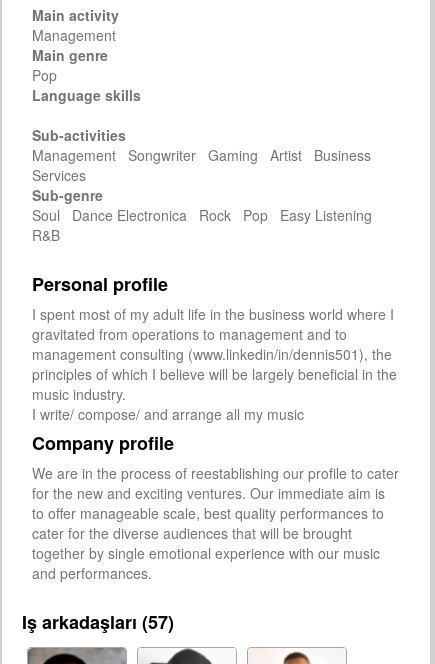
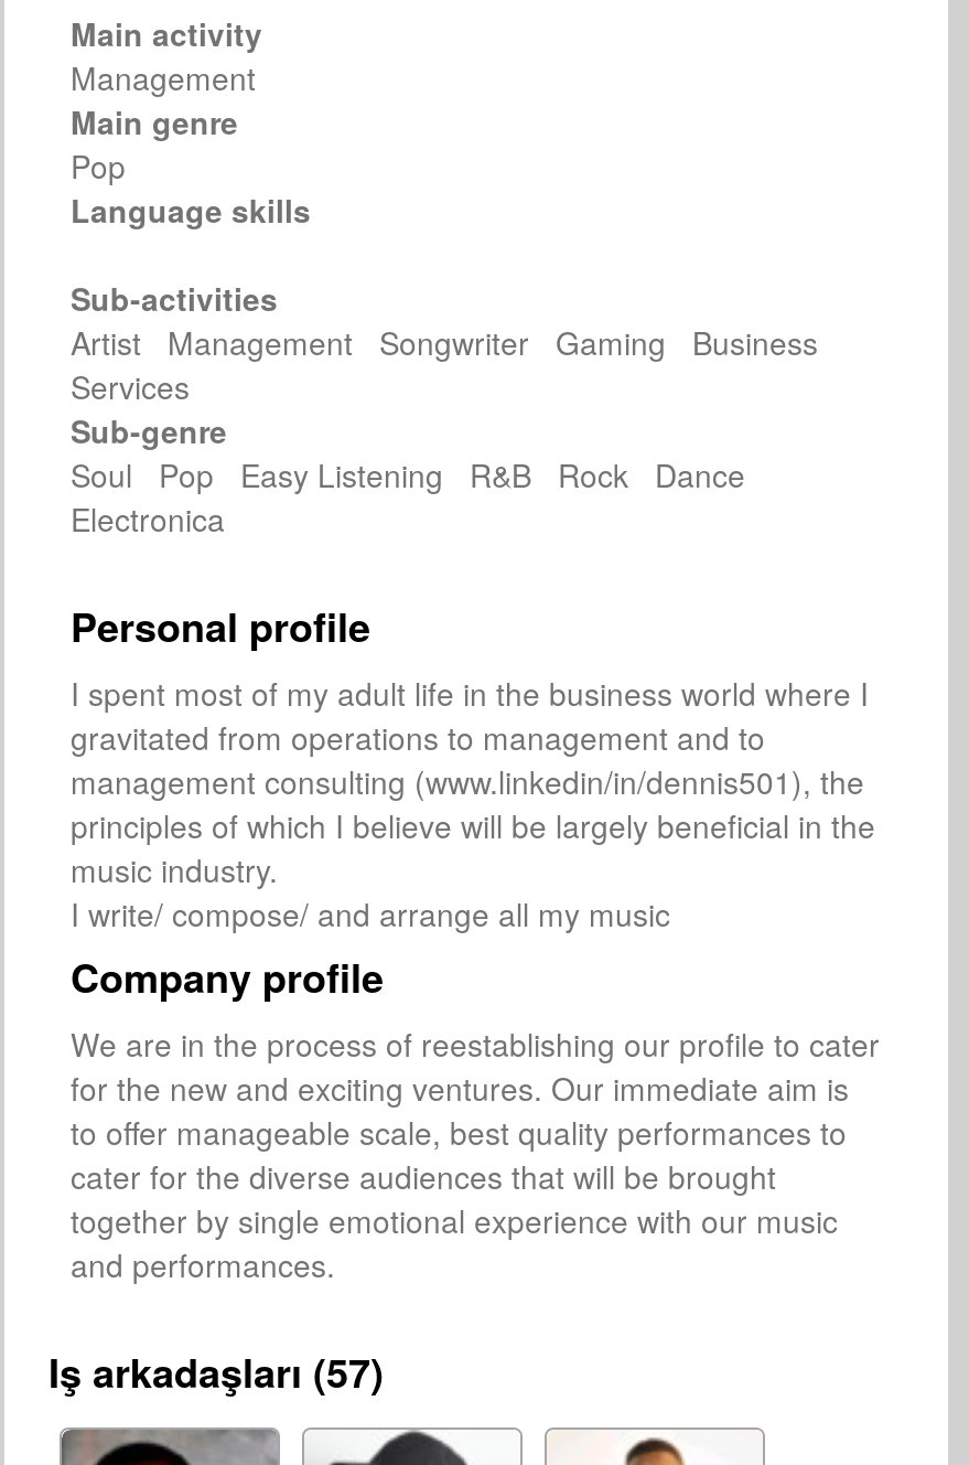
- Management Songwriter Gaming Artist Business
+ Artist Management Songwriter Gaming Business

- Soul Dance Electronica Rock Pop Easy Listening
- R&B
+ Soul Pop Easy Listening R&B Rock Dance
+ Electronica
